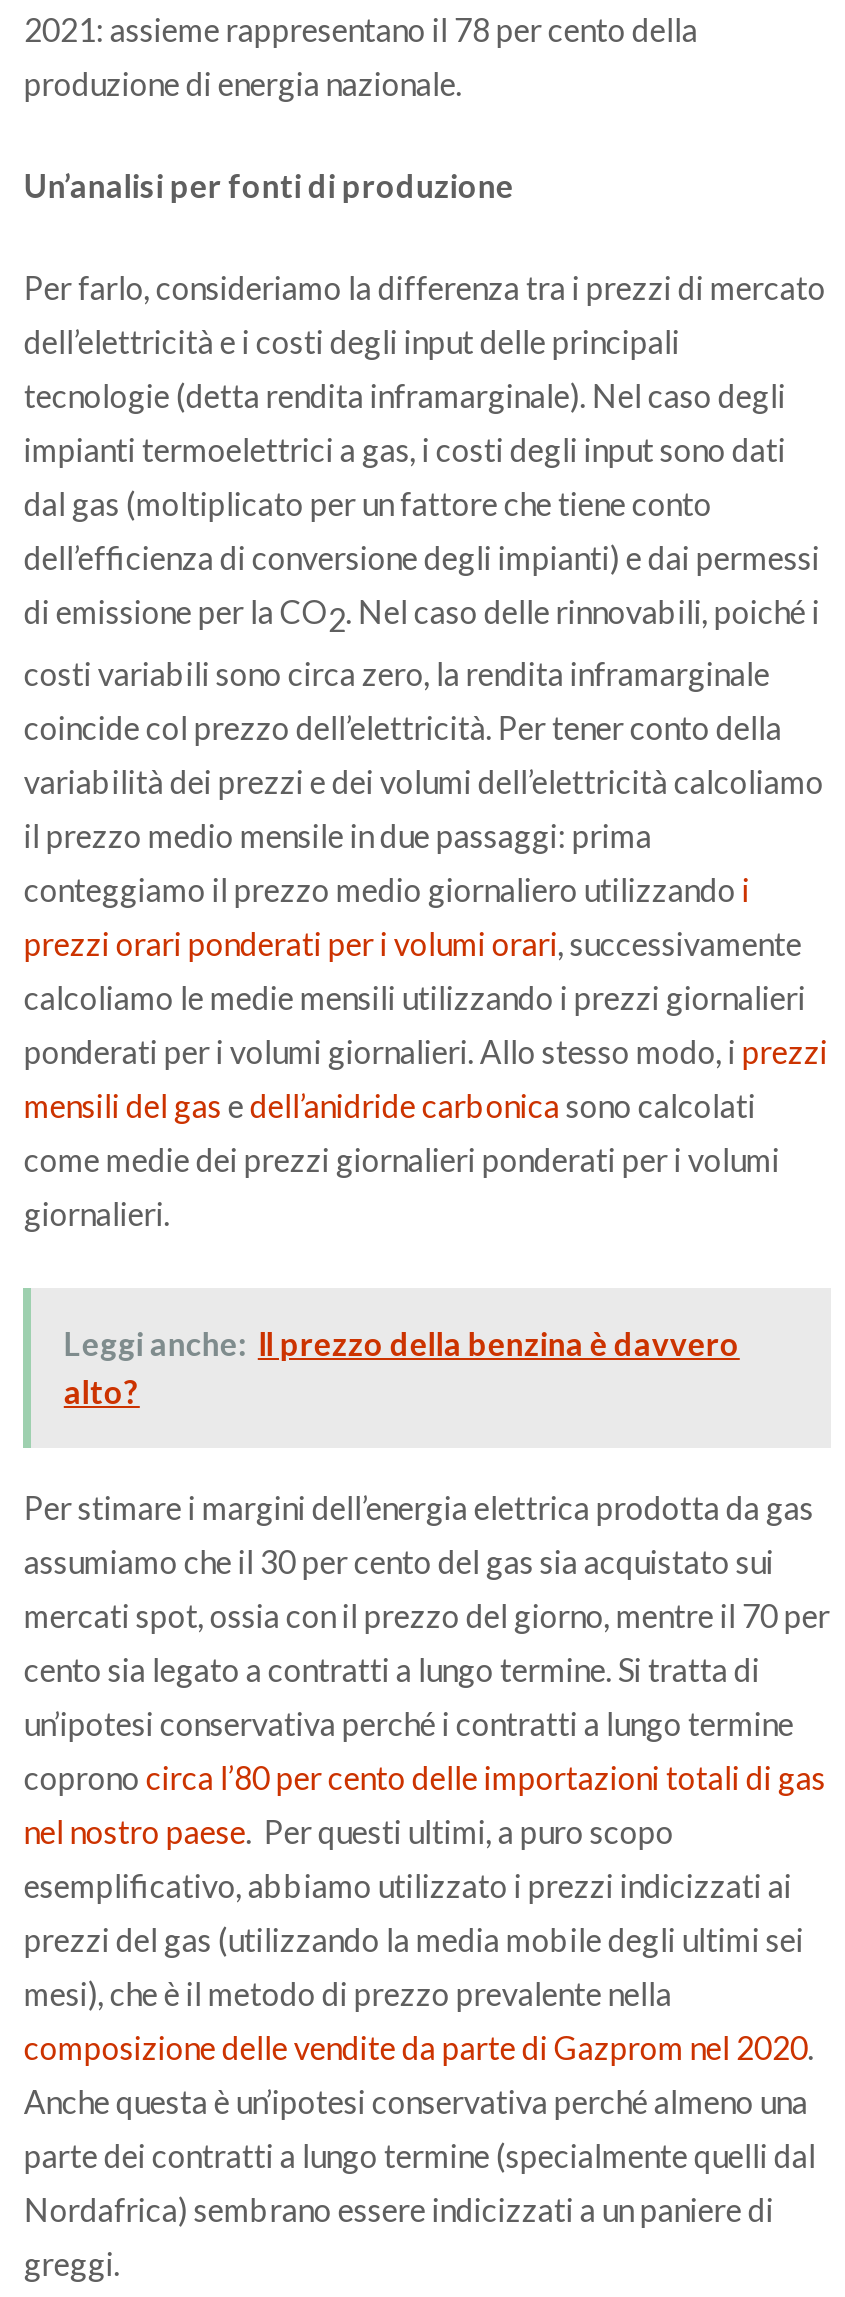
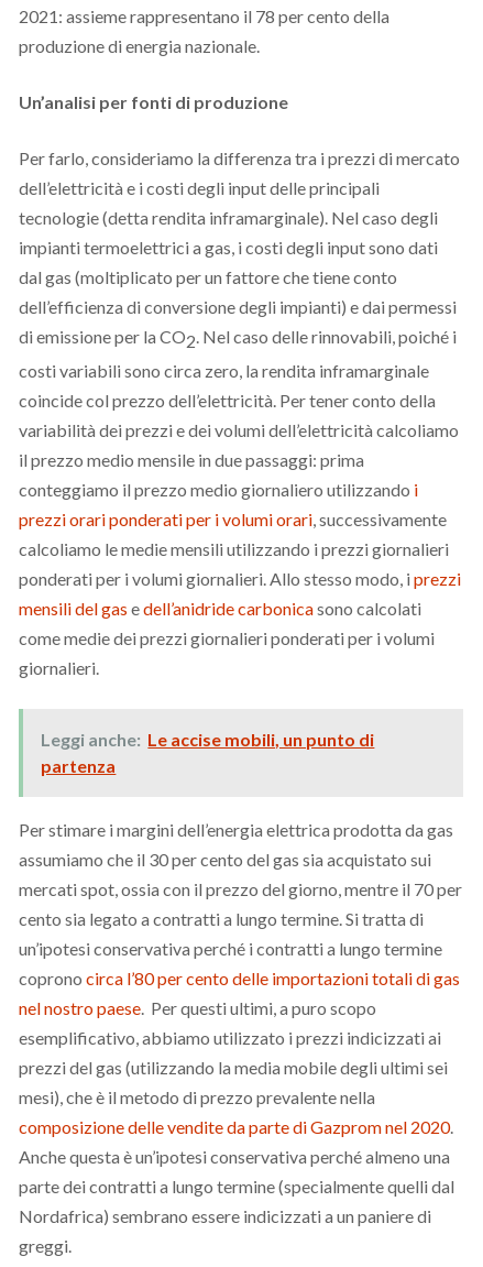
- Leggi anche: Il prezzo della benzina è davvero
- alto?
+ Leggi anche: Le accise mobili, un punto di
+ partenza
